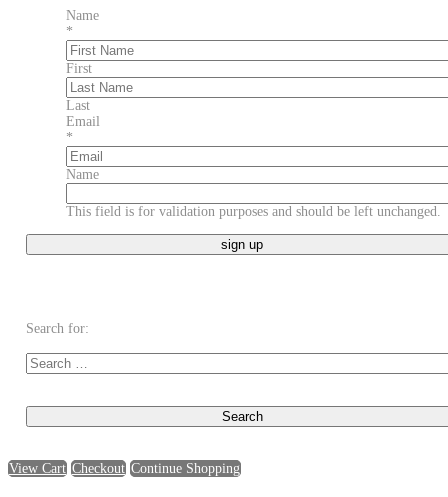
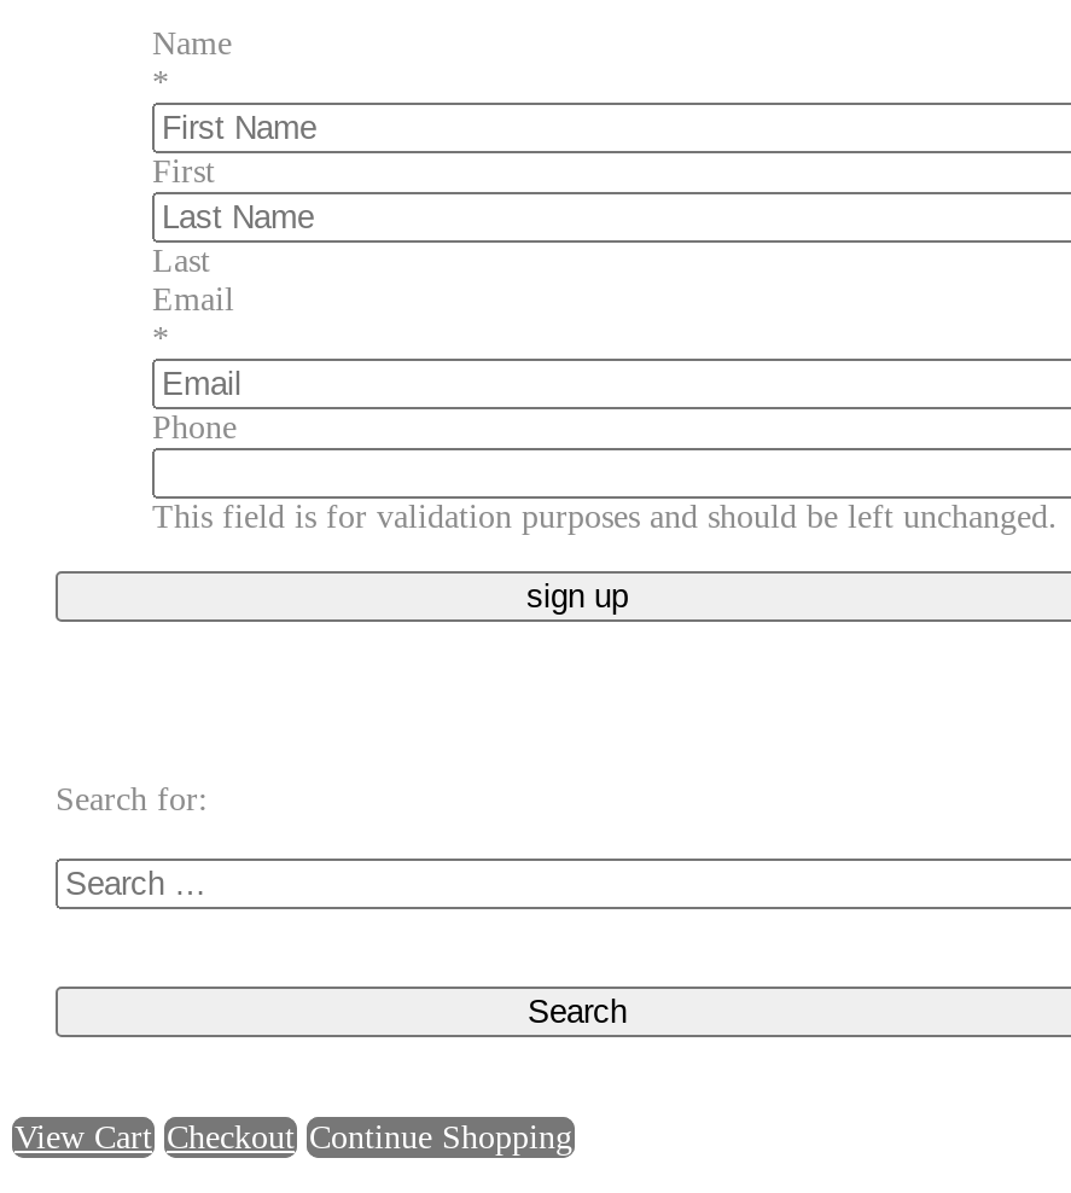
- Name
+ Phone
